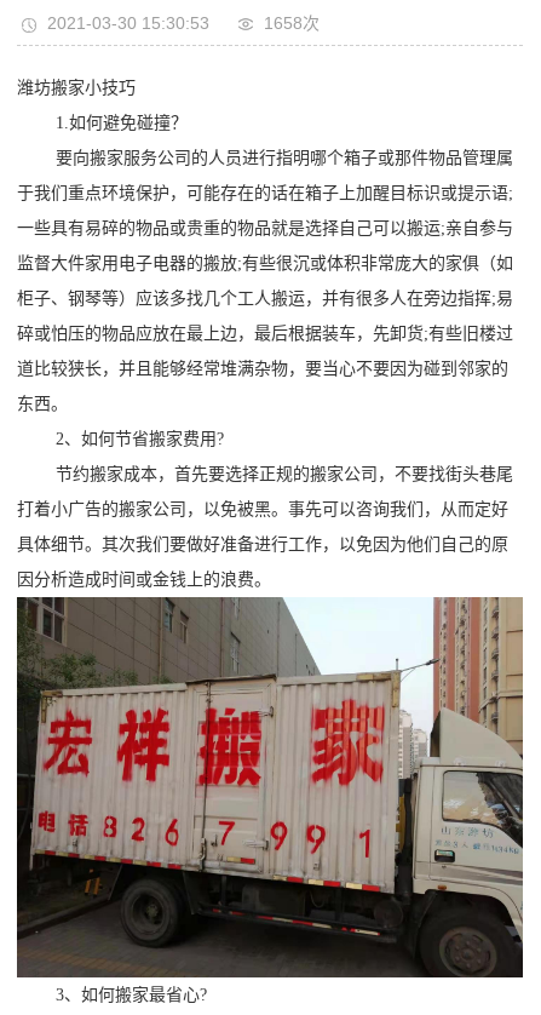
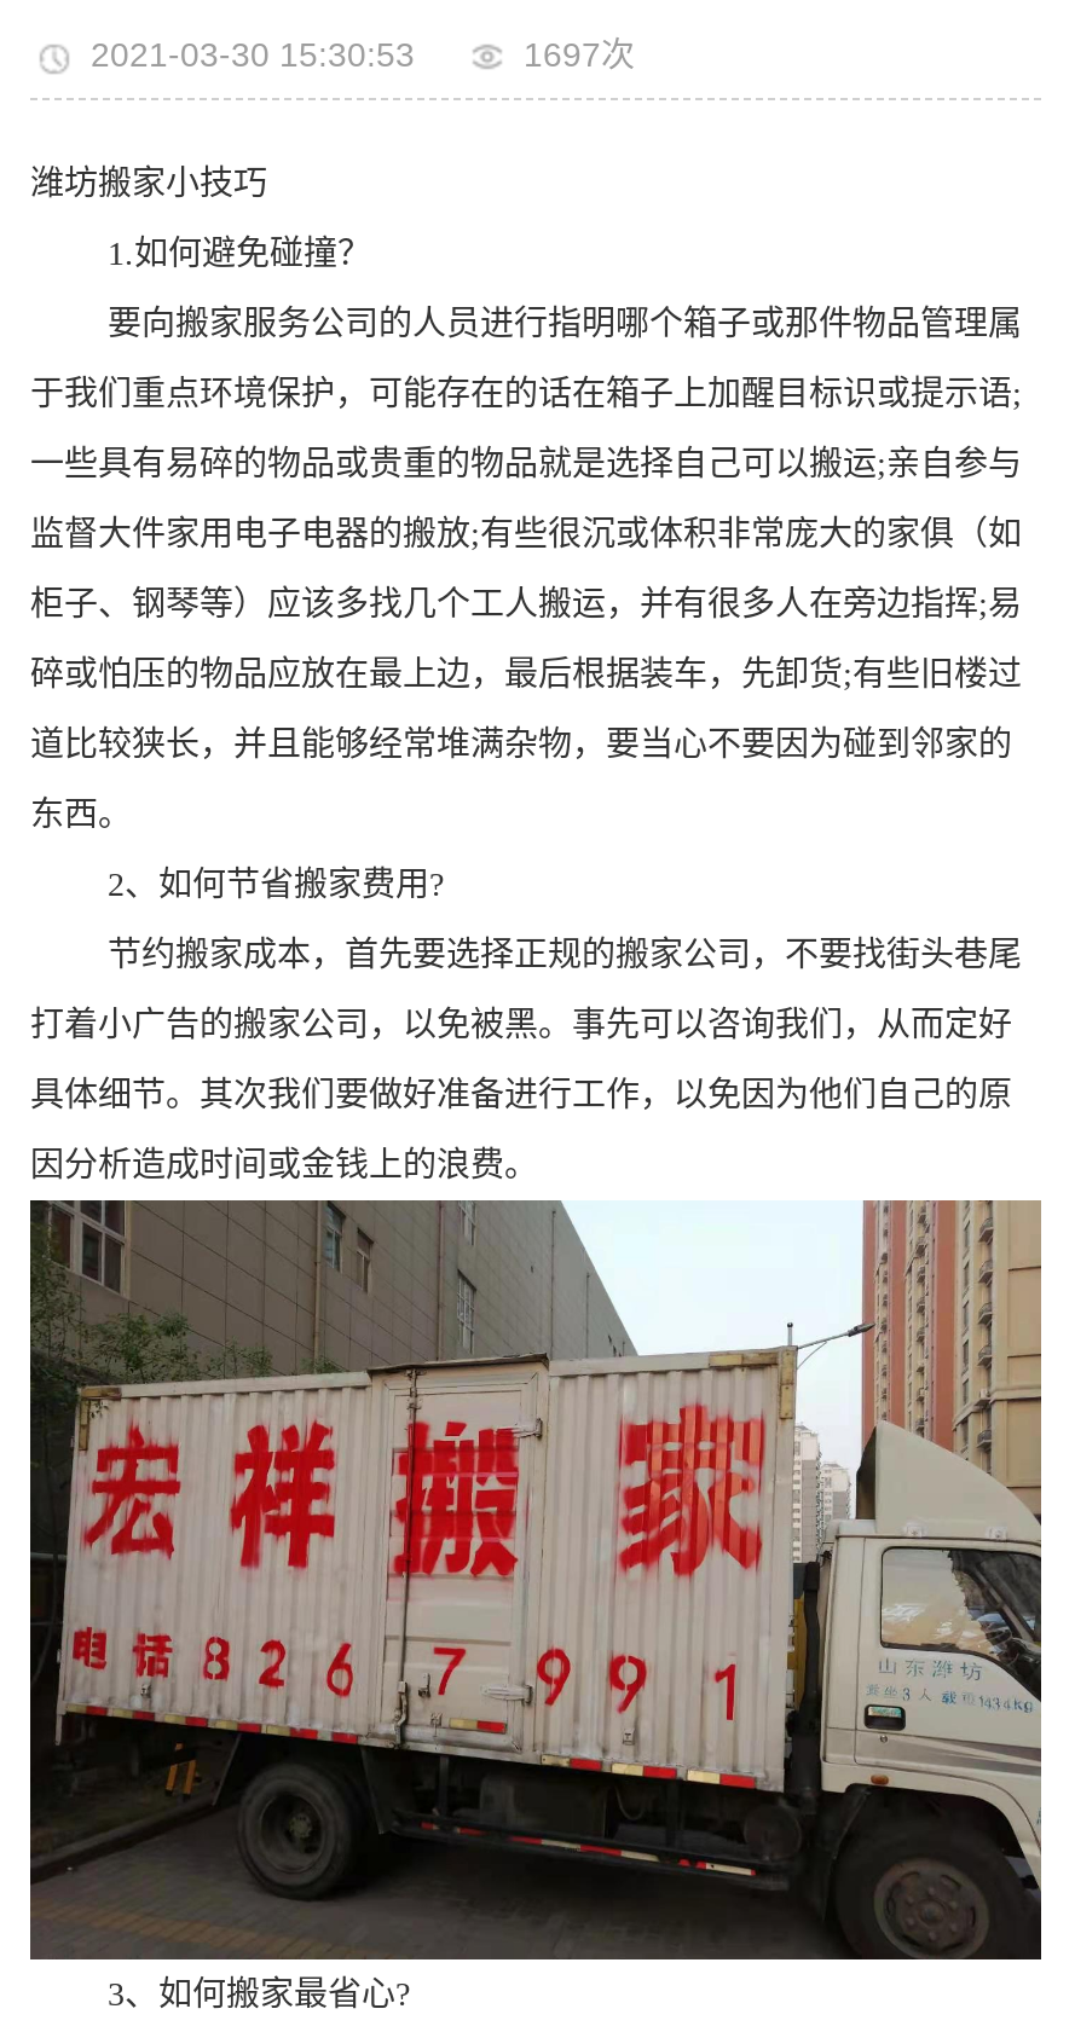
- 1658次
+ 1697次
